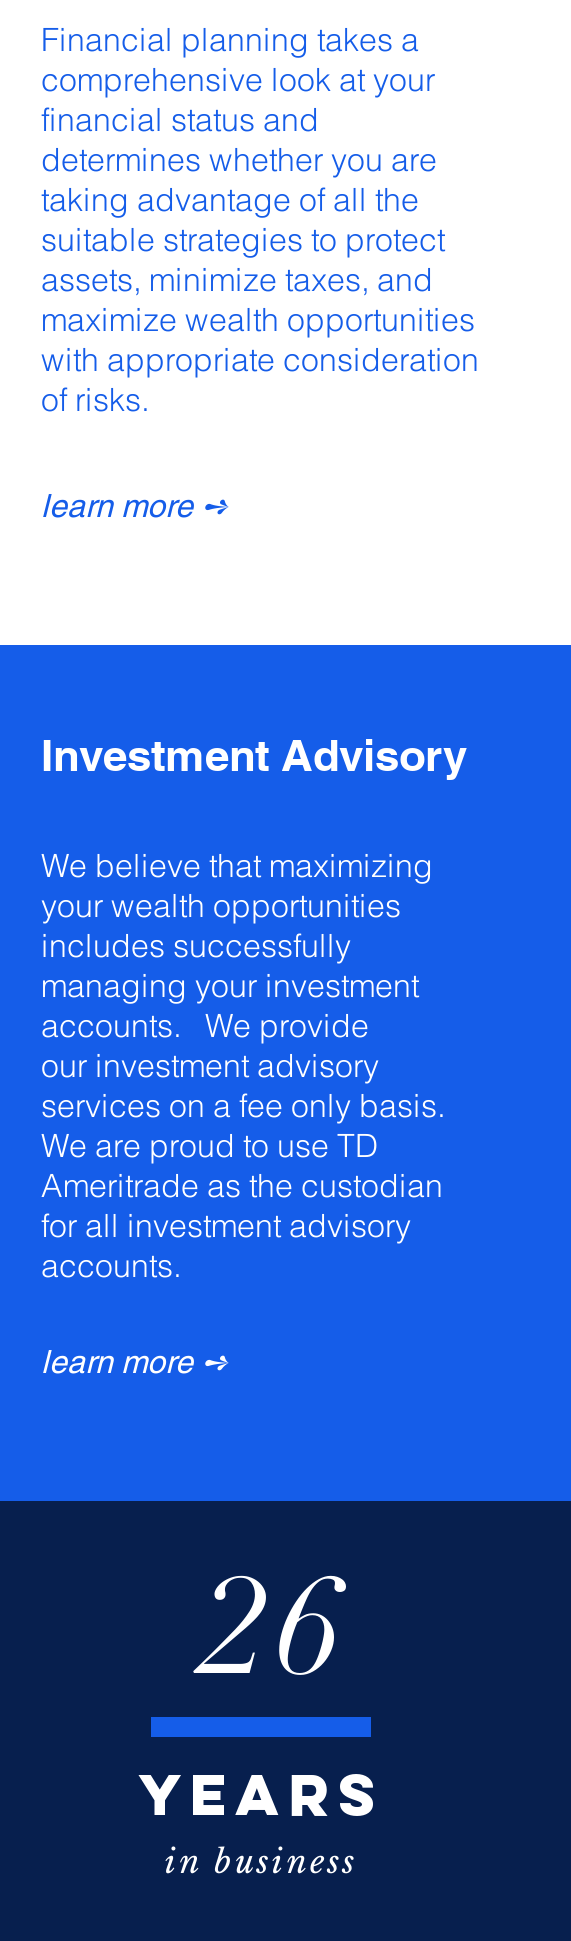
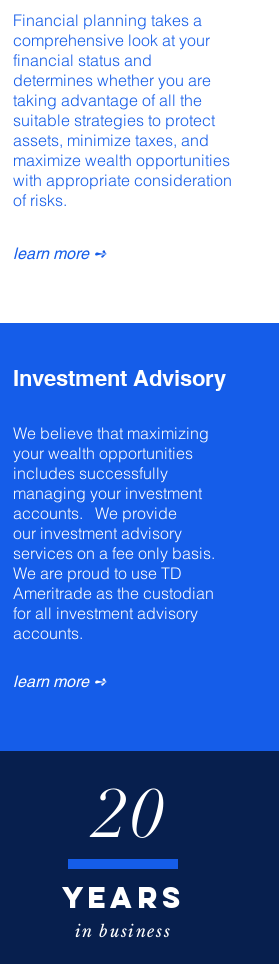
- 26
+ 20
